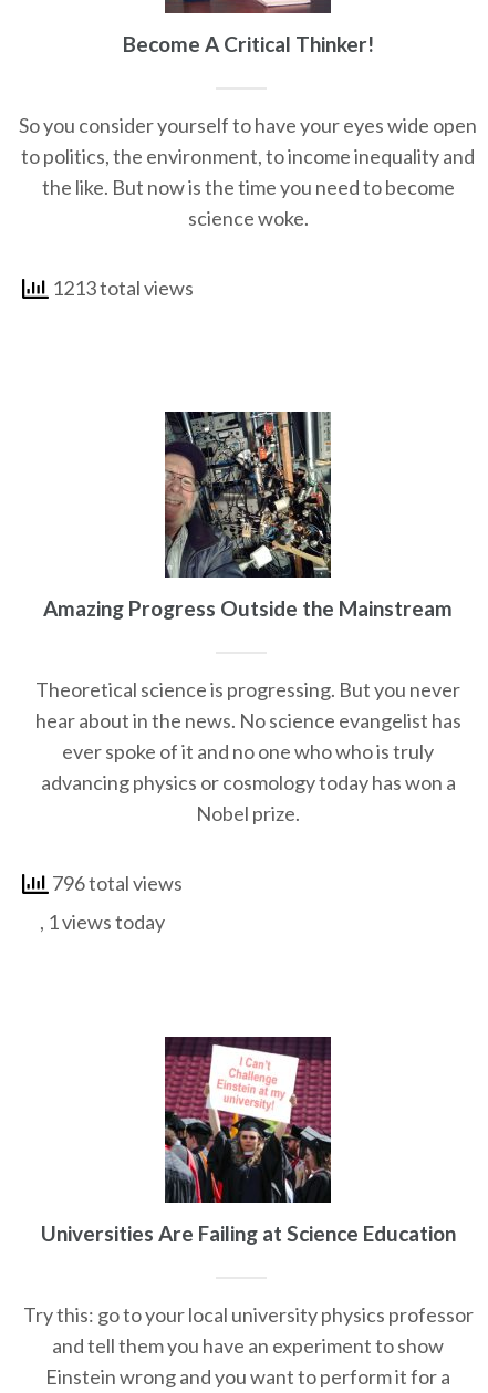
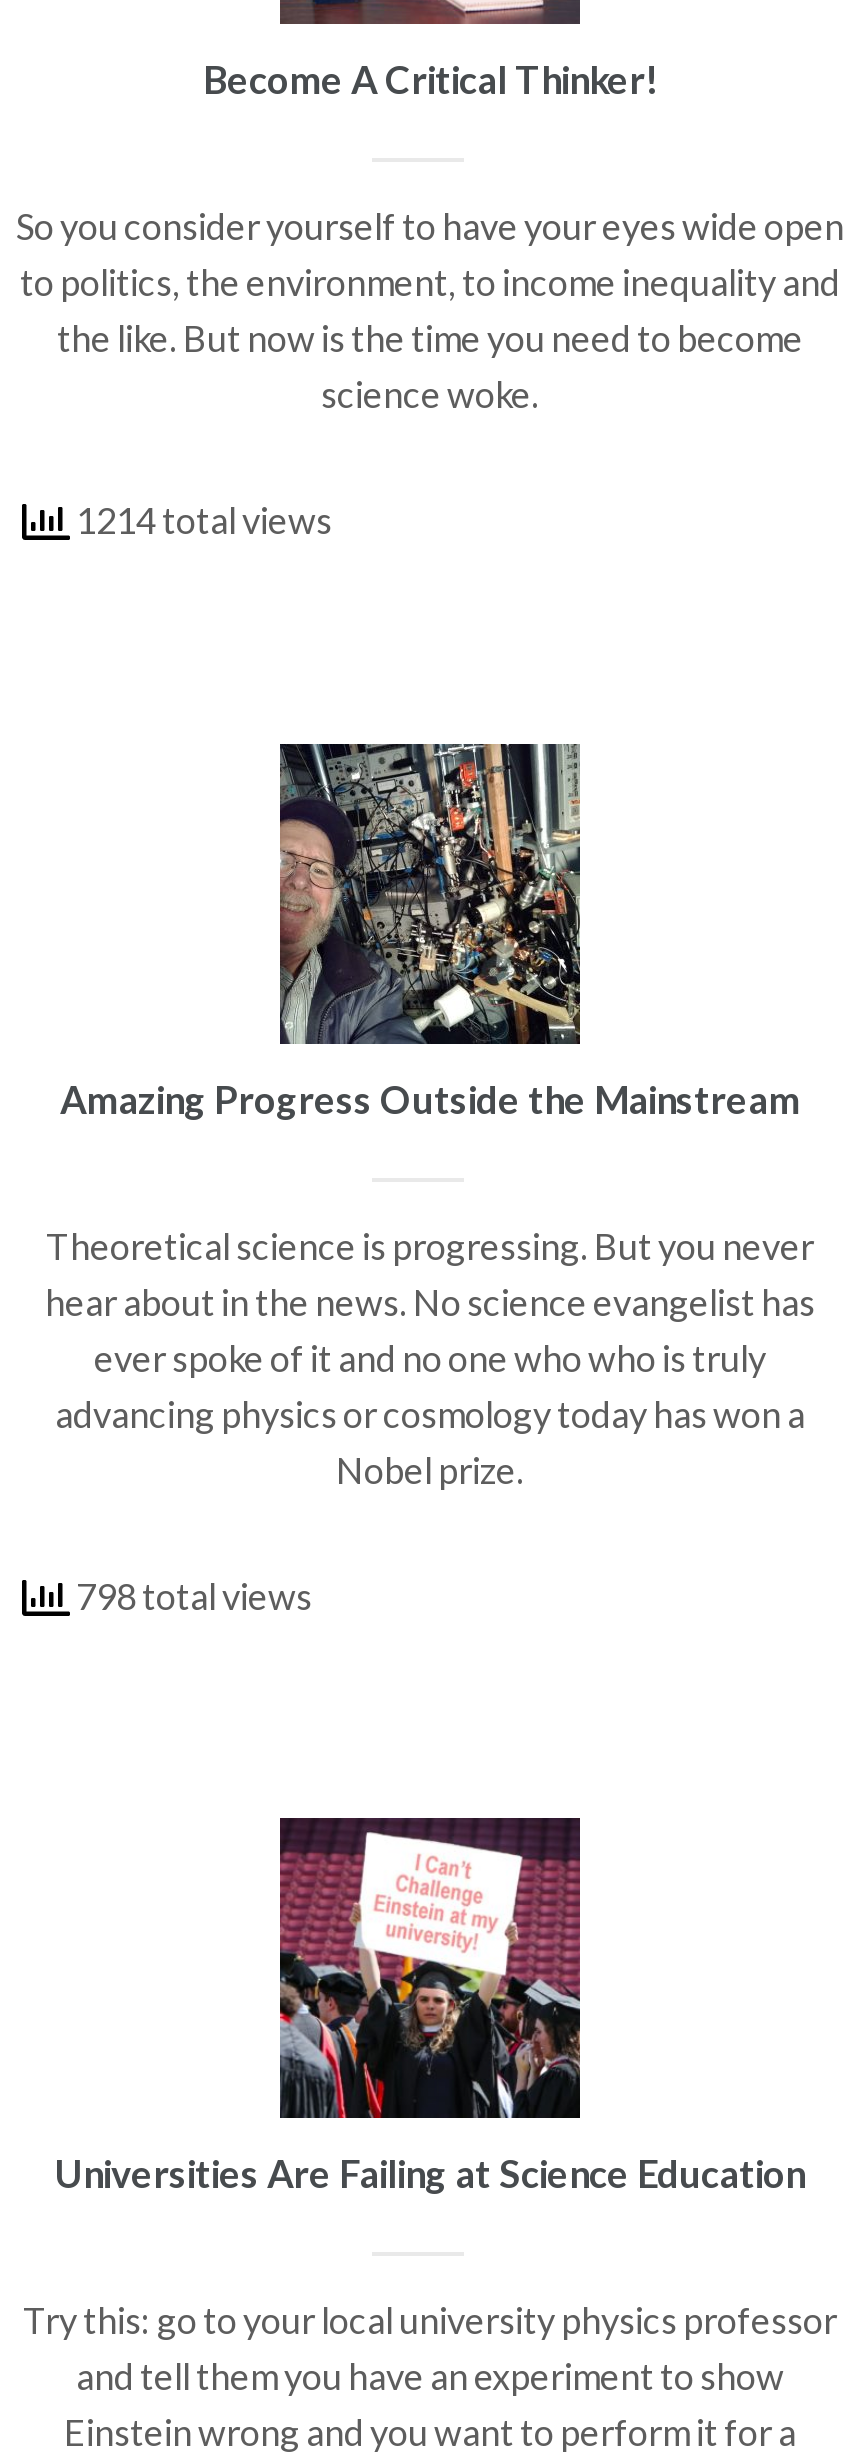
- 1213 total views
+ 1214 total views

- 796 total views
- , 1 views today
+ 798 total views
